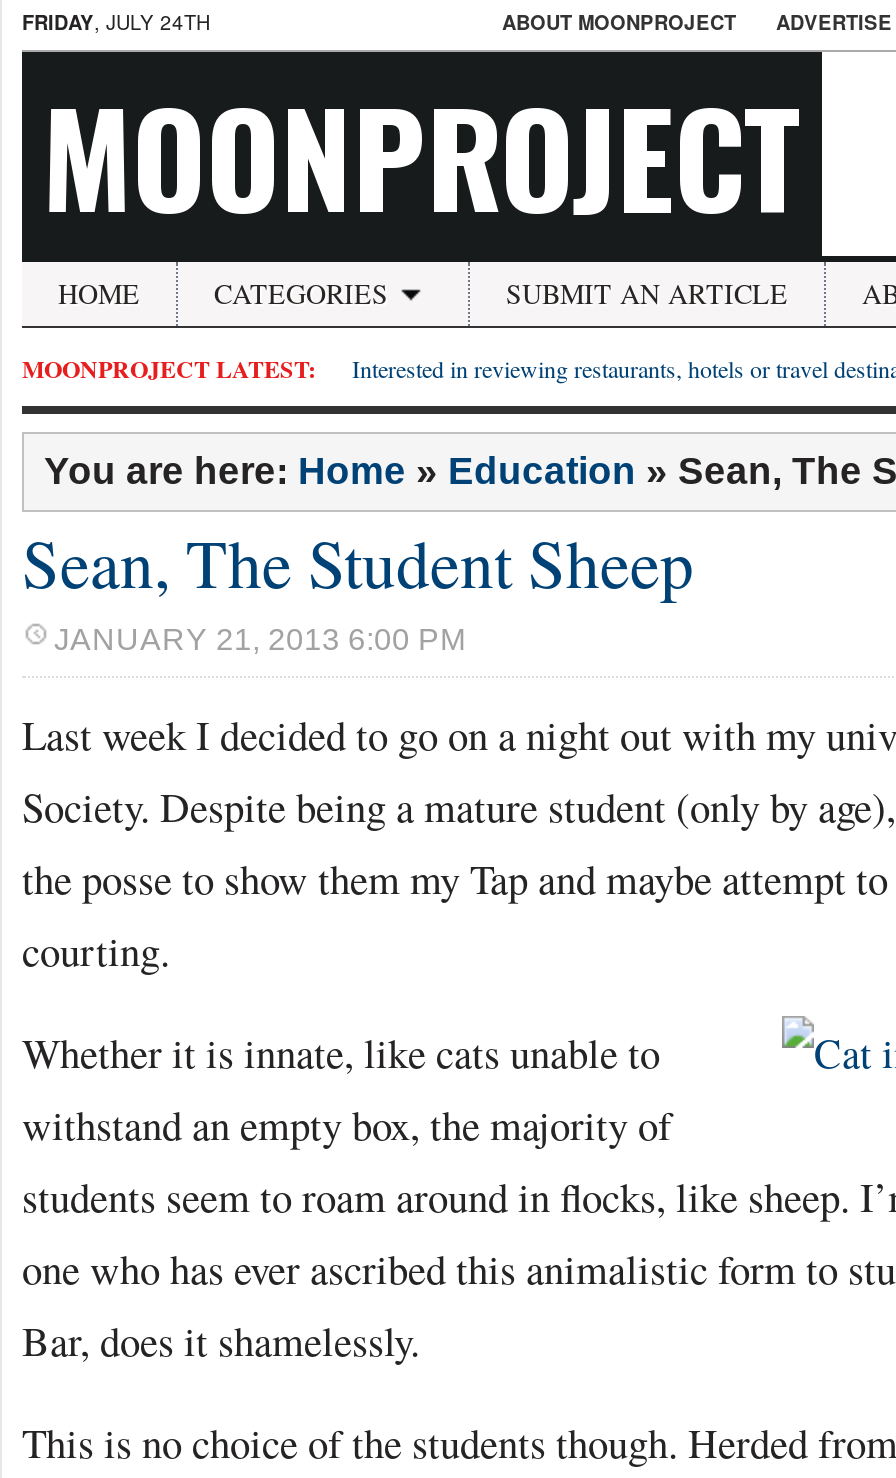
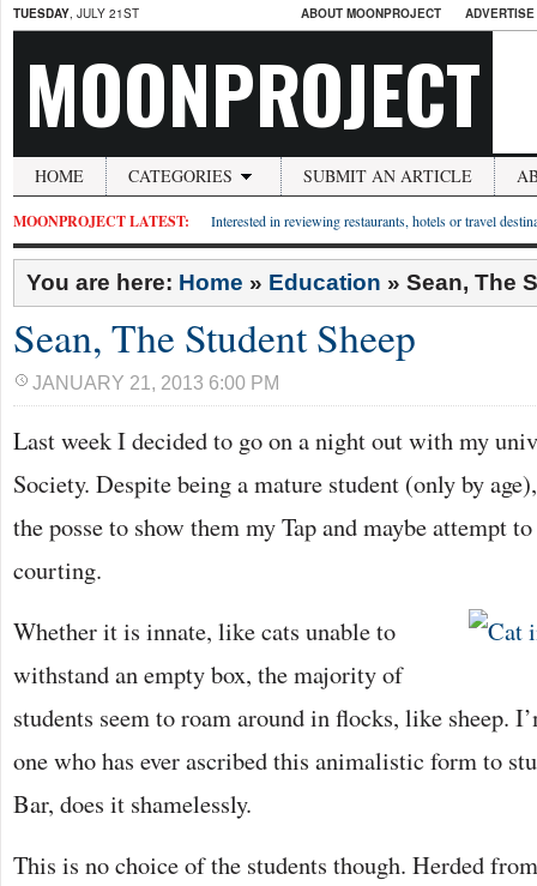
- FRIDAY, JULY 24TH
+ TUESDAY, JULY 21ST
